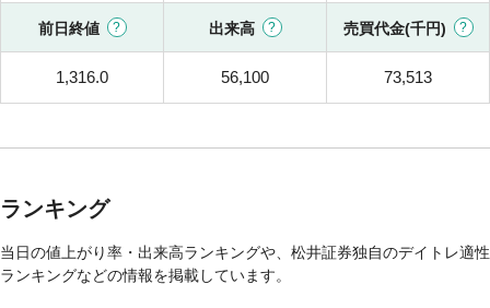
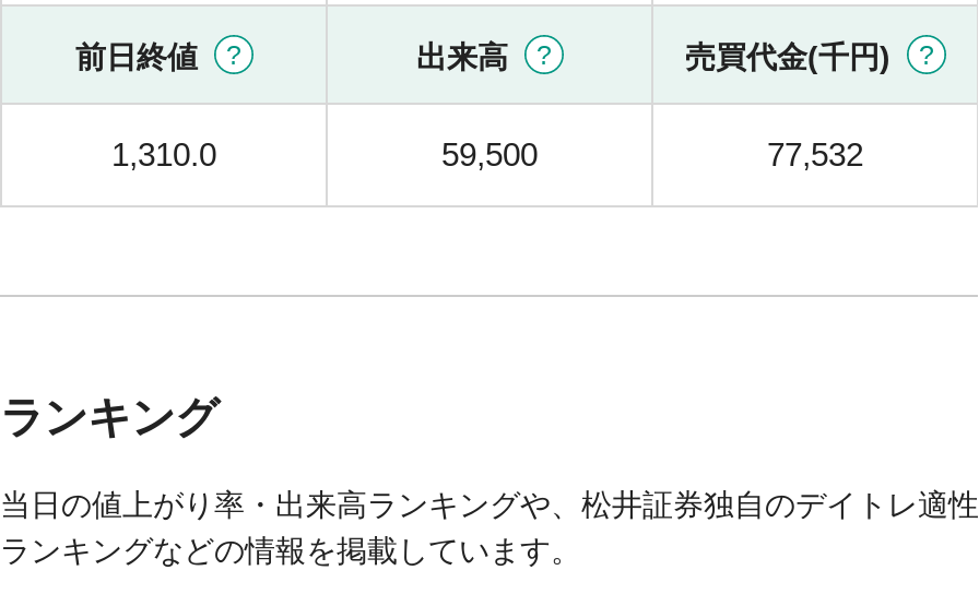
- 1,316.0
+ 1,310.0

- 56,100
+ 59,500

- 73,513
+ 77,532
